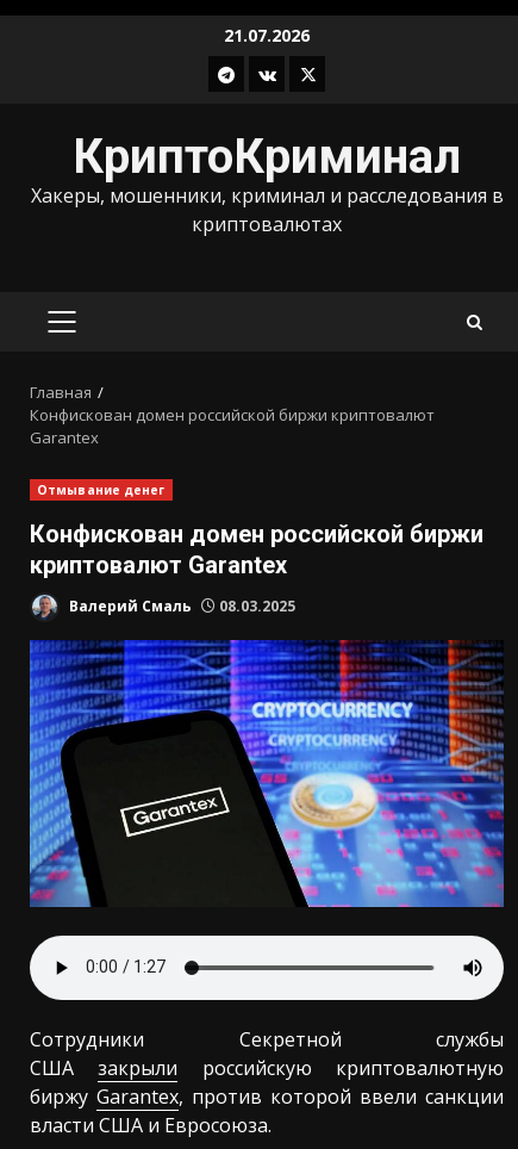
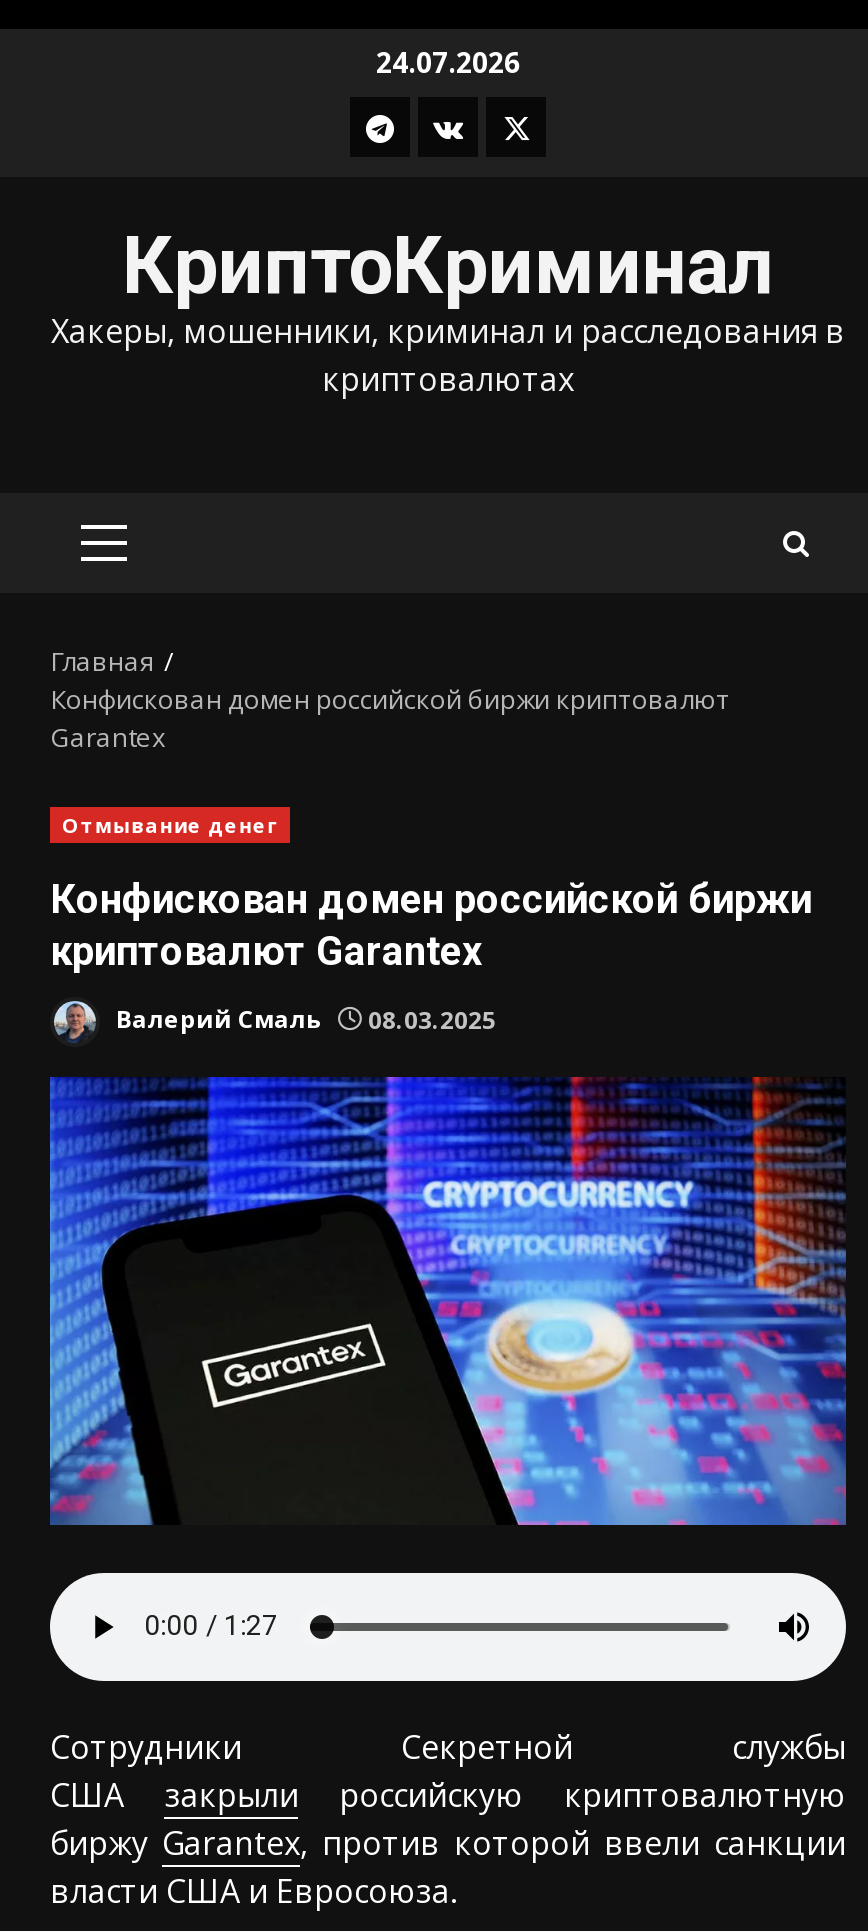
- 21.07.2026
+ 24.07.2026
